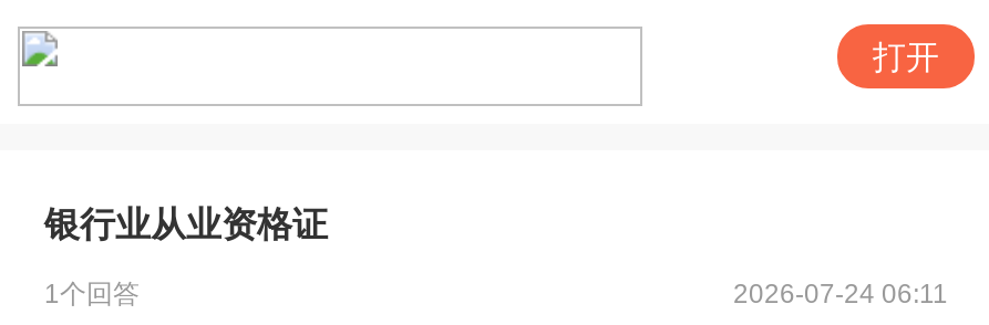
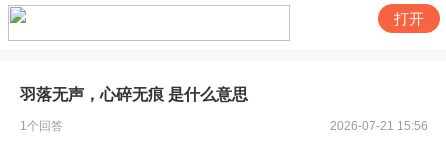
- 银行业从业资格证
+ 羽落无声，心碎无痕 是什么意思

- 2026-07-24 06:11
+ 2026-07-21 15:56
